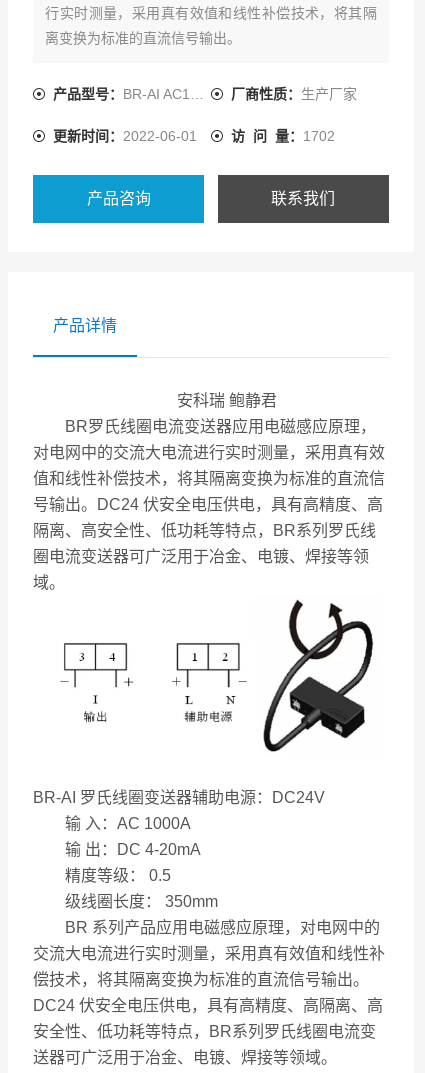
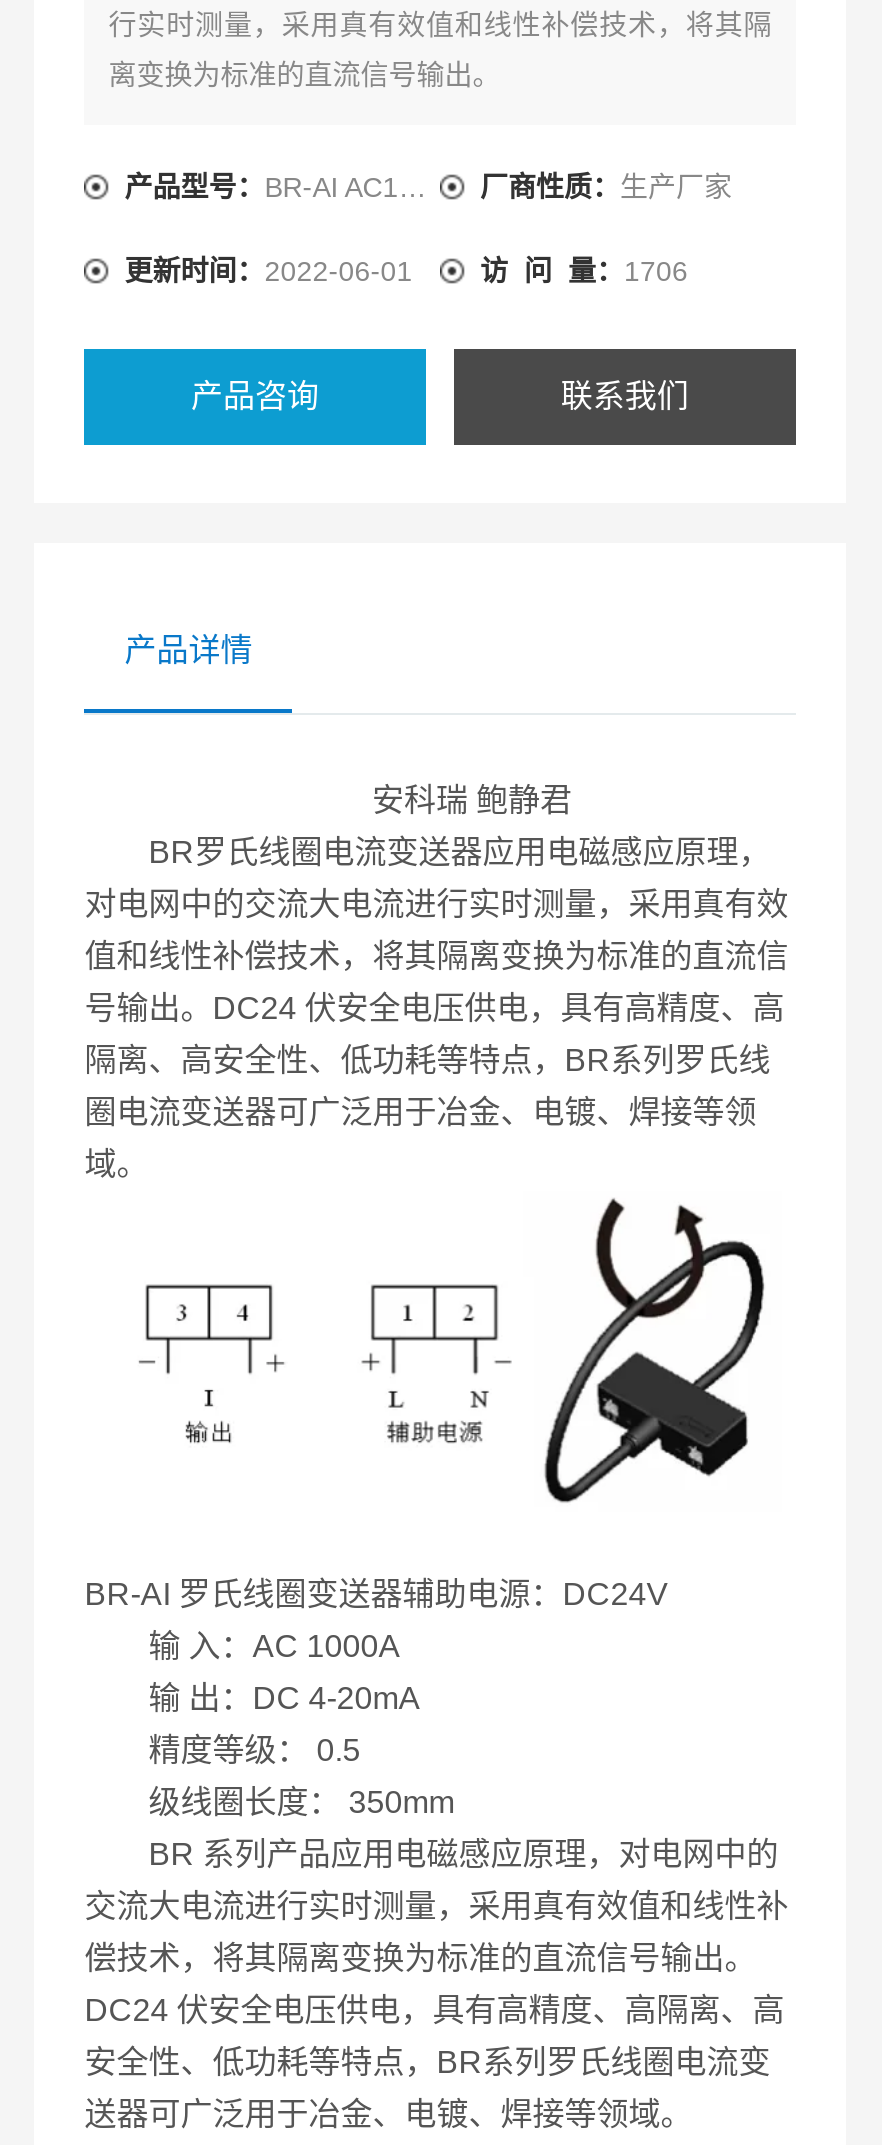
- 访 问 量：1702
+ 访 问 量：1706
